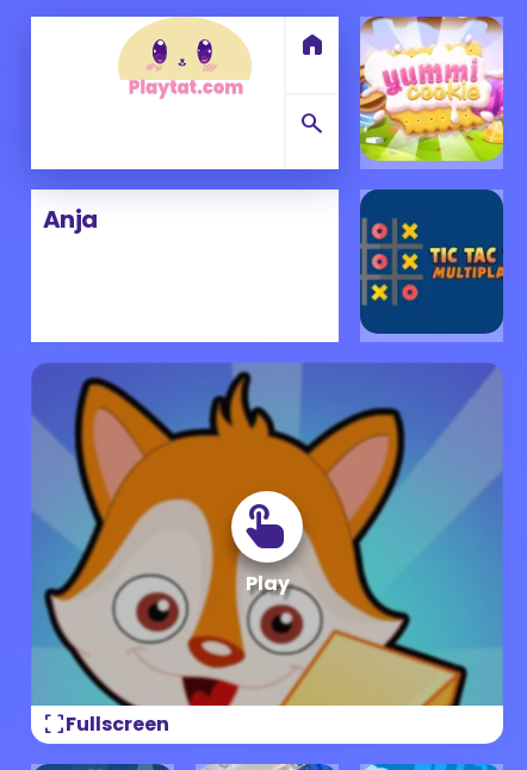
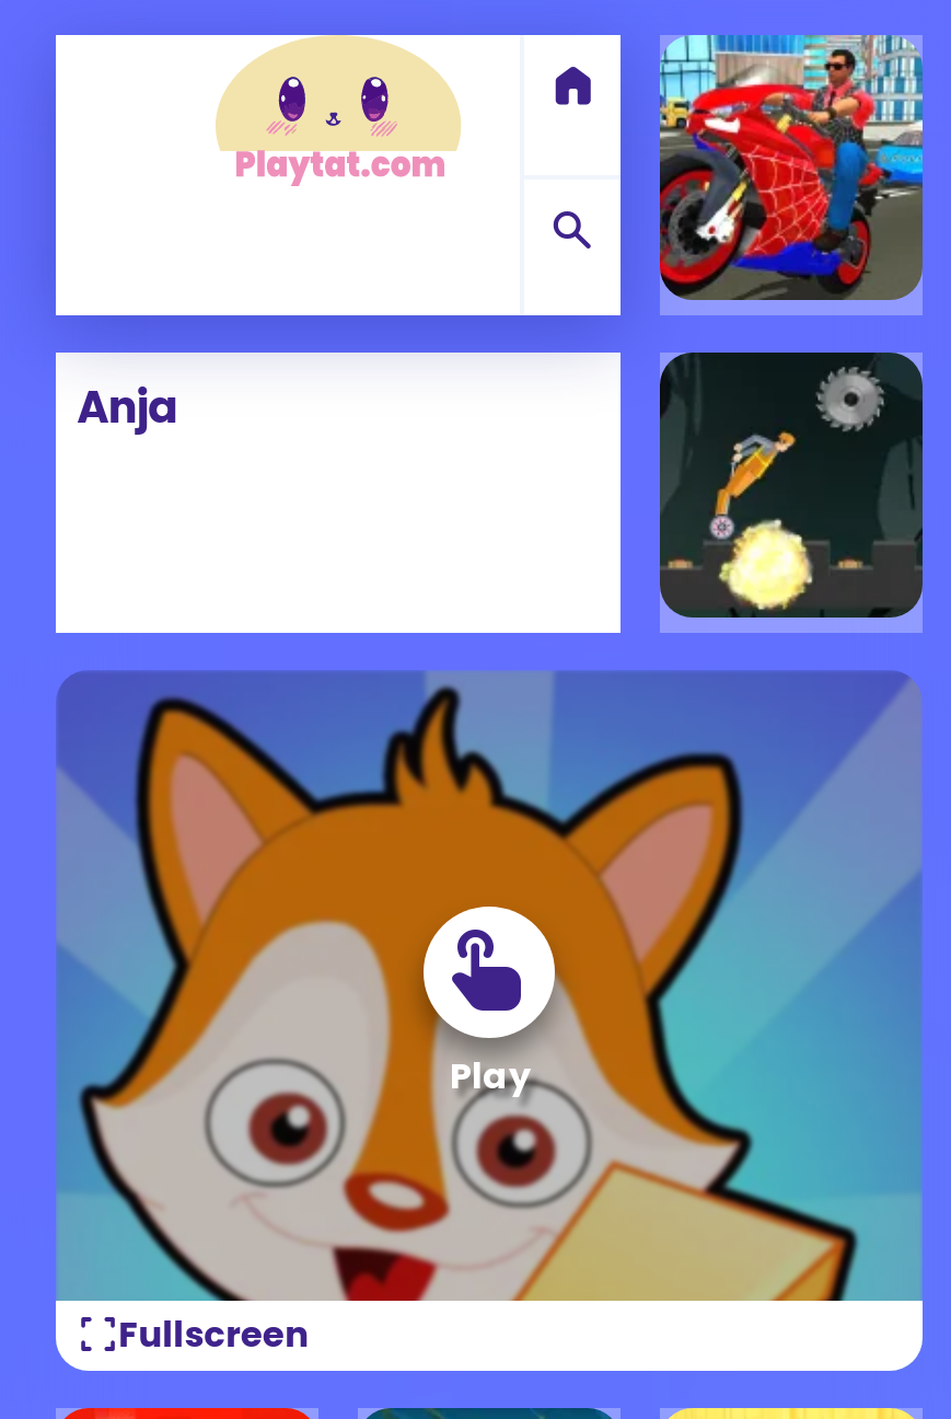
- [image]
+ [image]

- [image]
+ [image]
